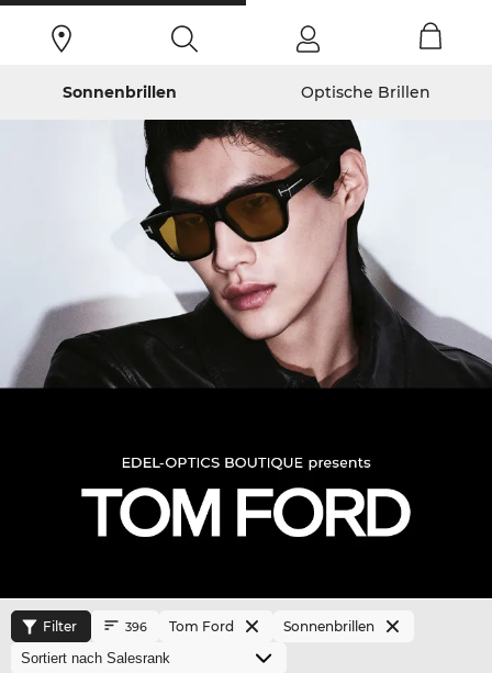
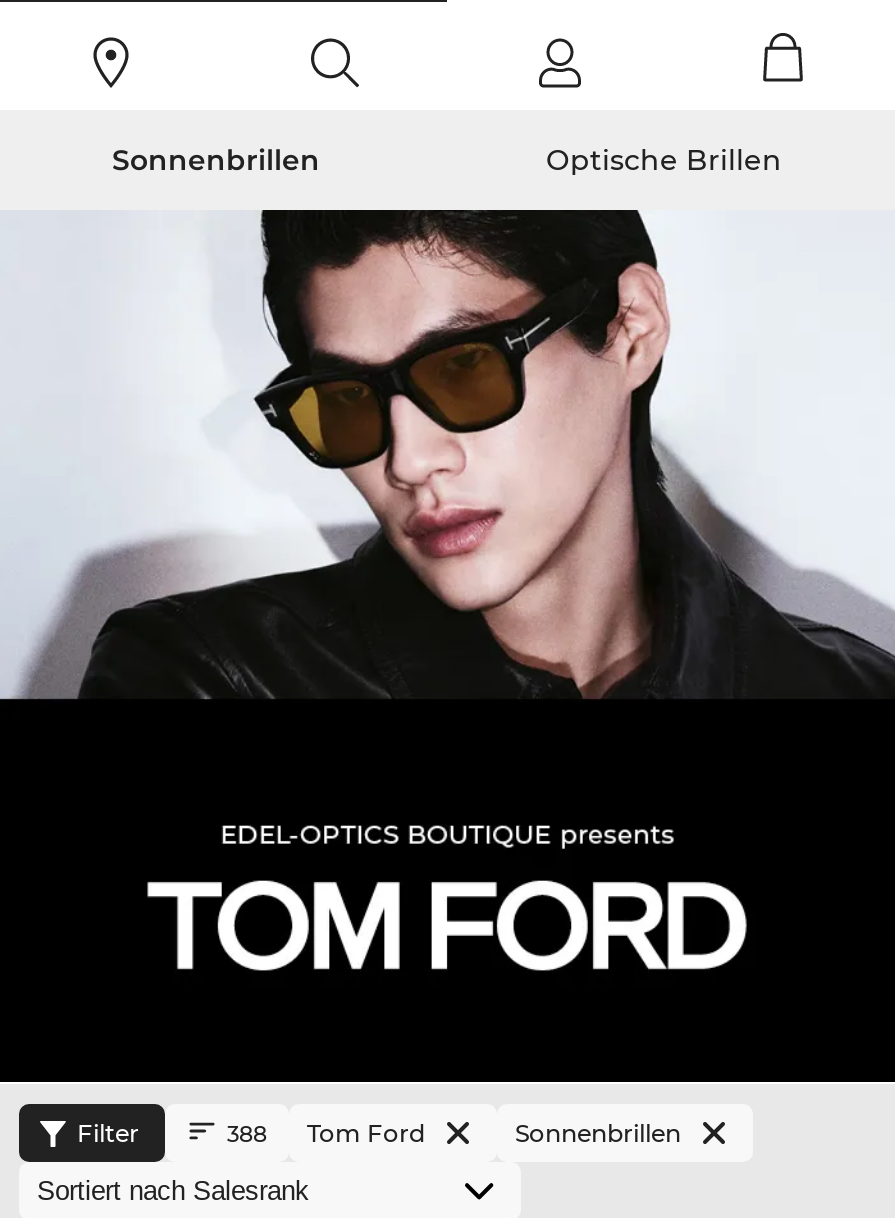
- 396 Tom Ford
+ 388 Tom Ford
